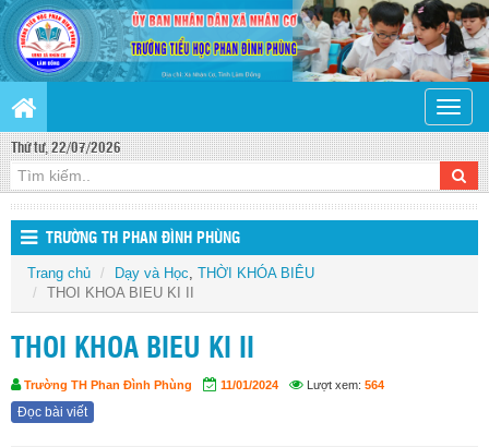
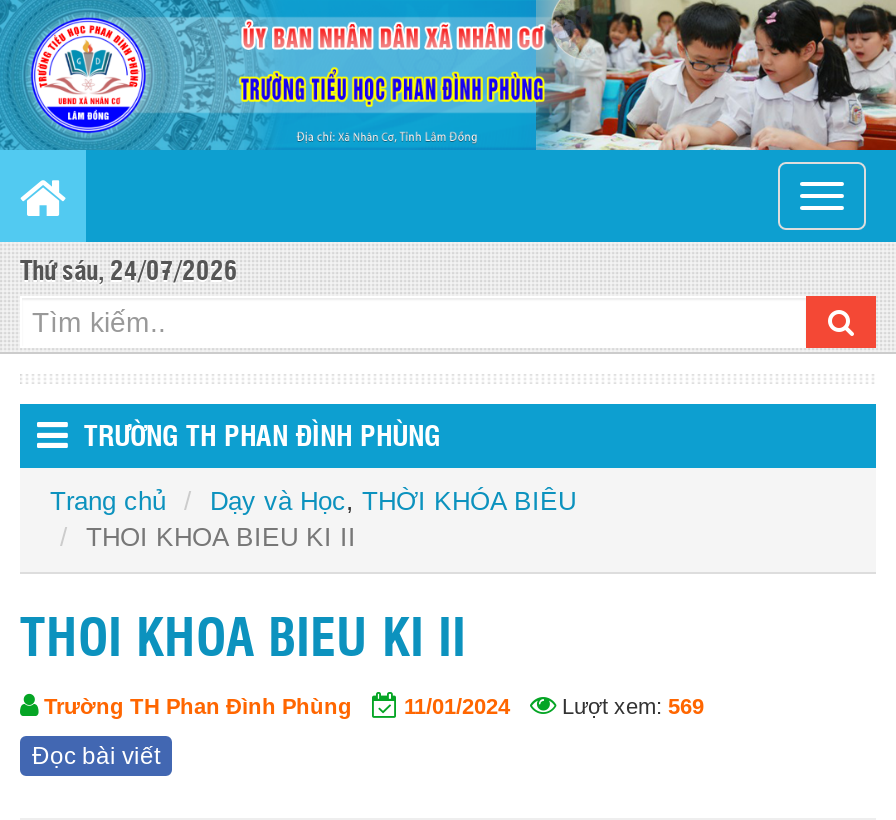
- Thứ tư, 22/07/2026
+ Thứ sáu, 24/07/2026

- 11/01/2024 Lượt xem: 564
+ 11/01/2024 Lượt xem: 569
